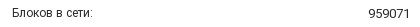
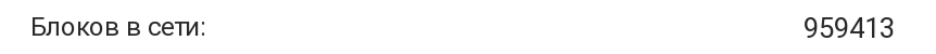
- 959071
+ 959413
